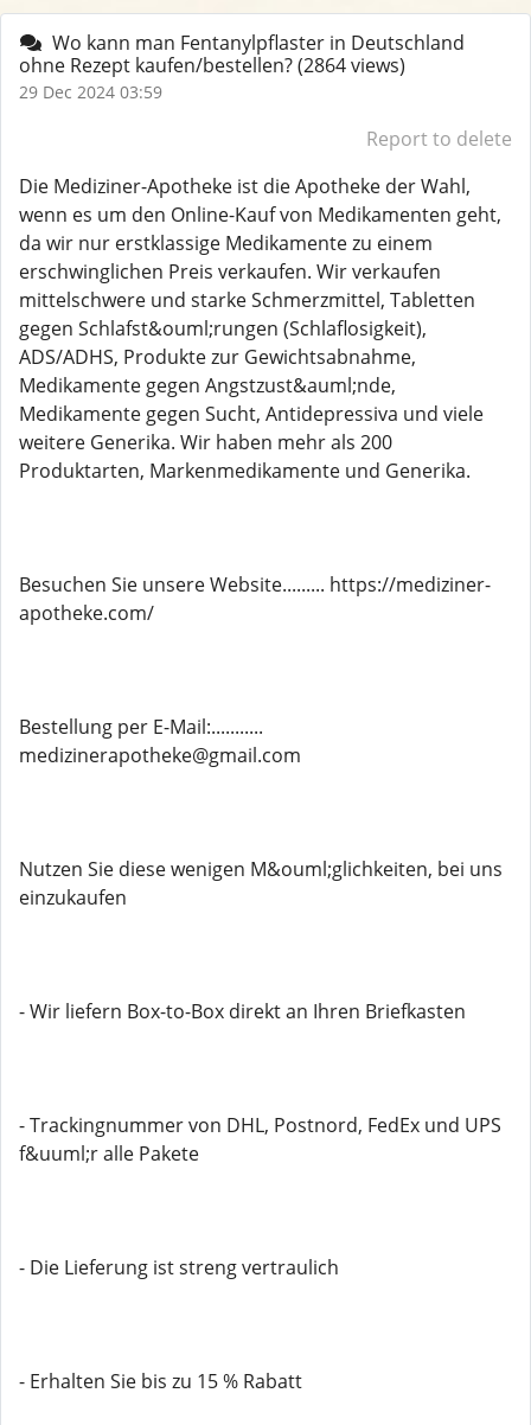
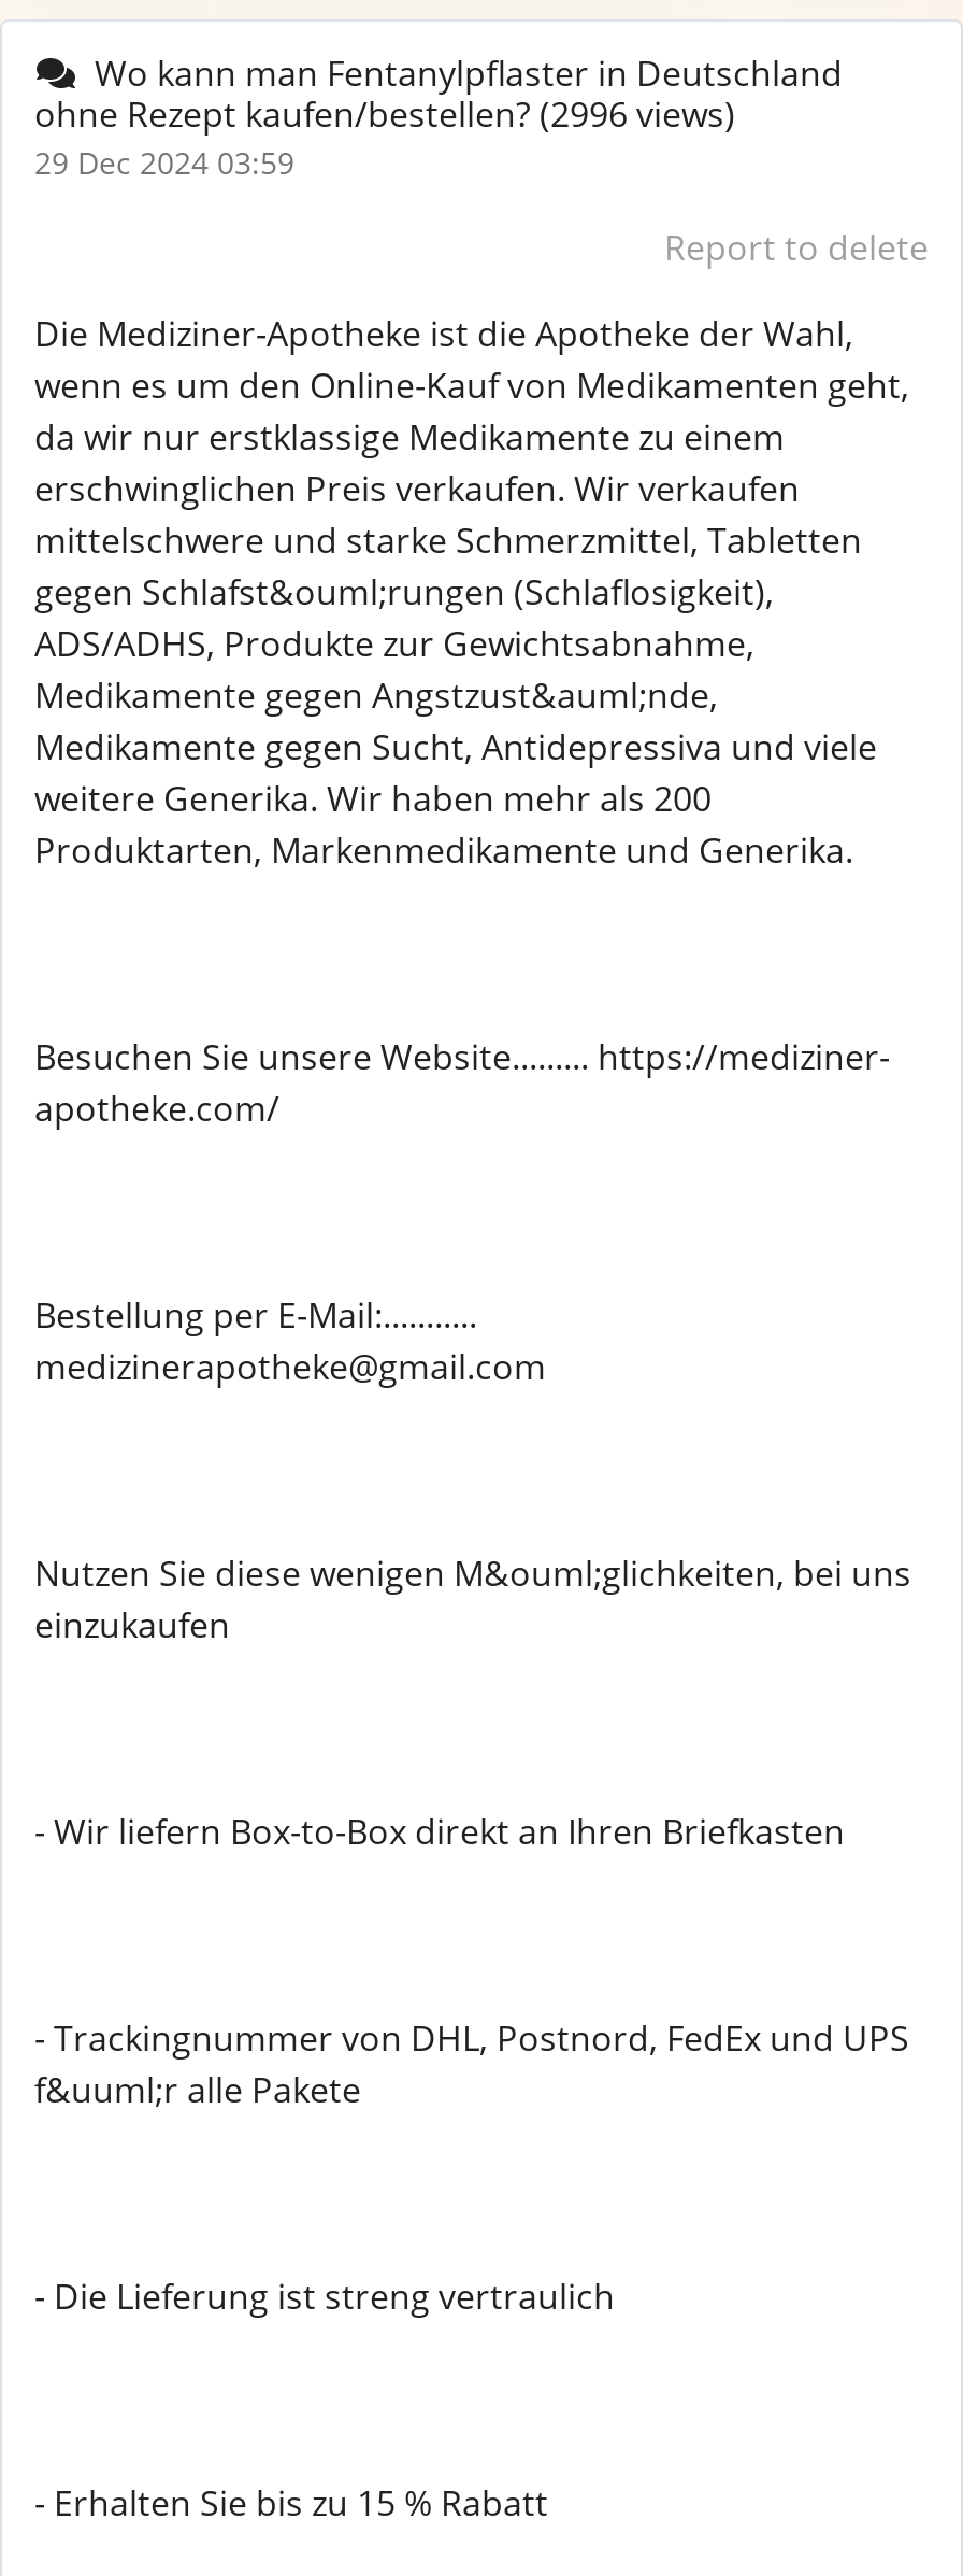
- ohne Rezept kaufen/bestellen? (2864 views)
+ ohne Rezept kaufen/bestellen? (2996 views)
